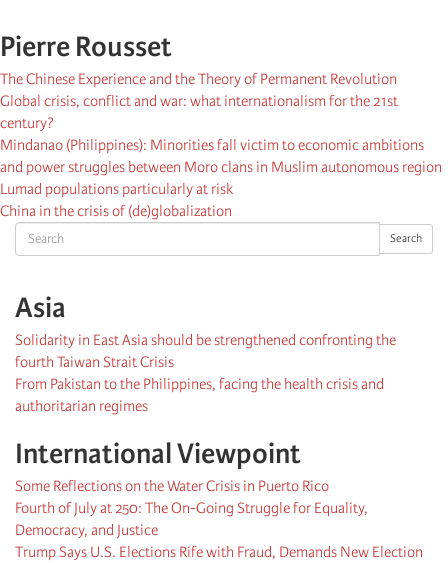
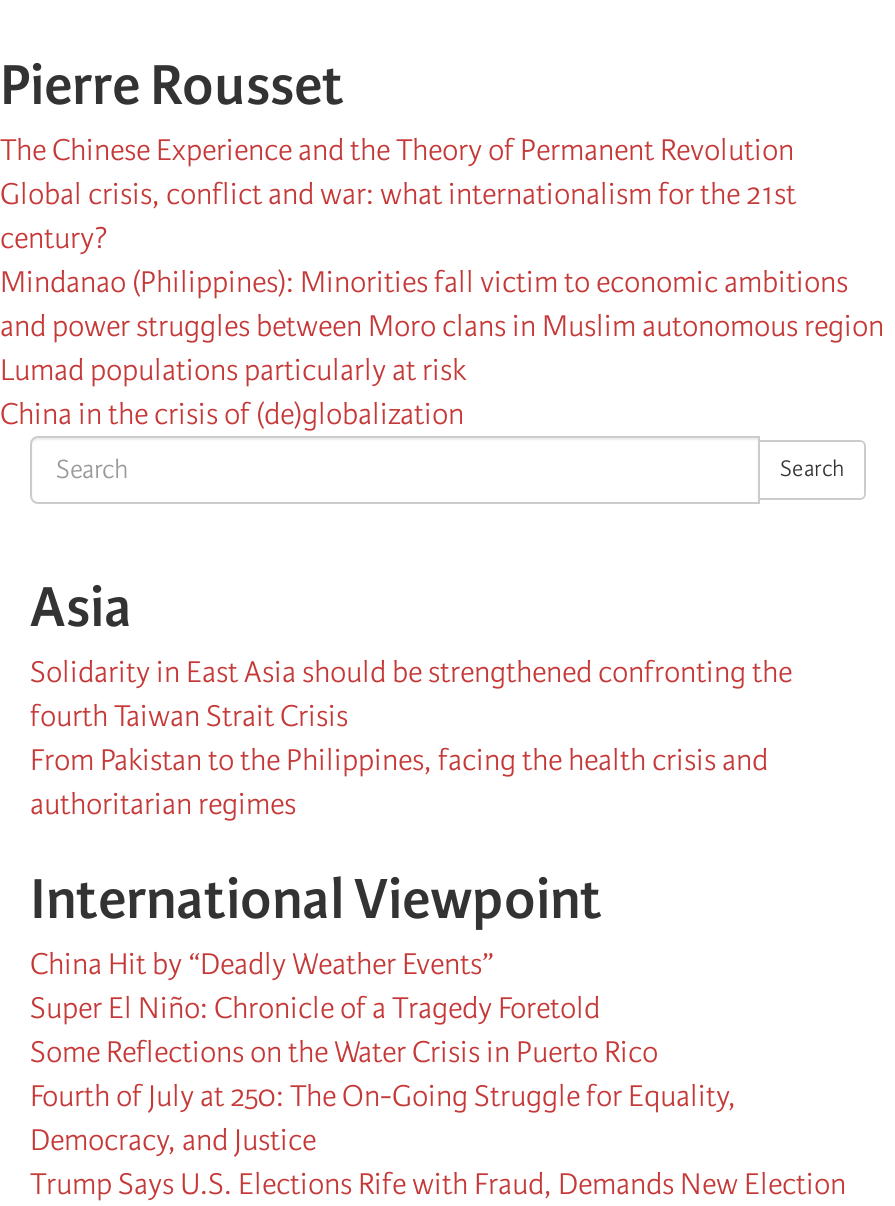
+ China Hit by “Deadly Weather Events”
+ Super El Niño: Chronicle of a Tragedy Foretold
